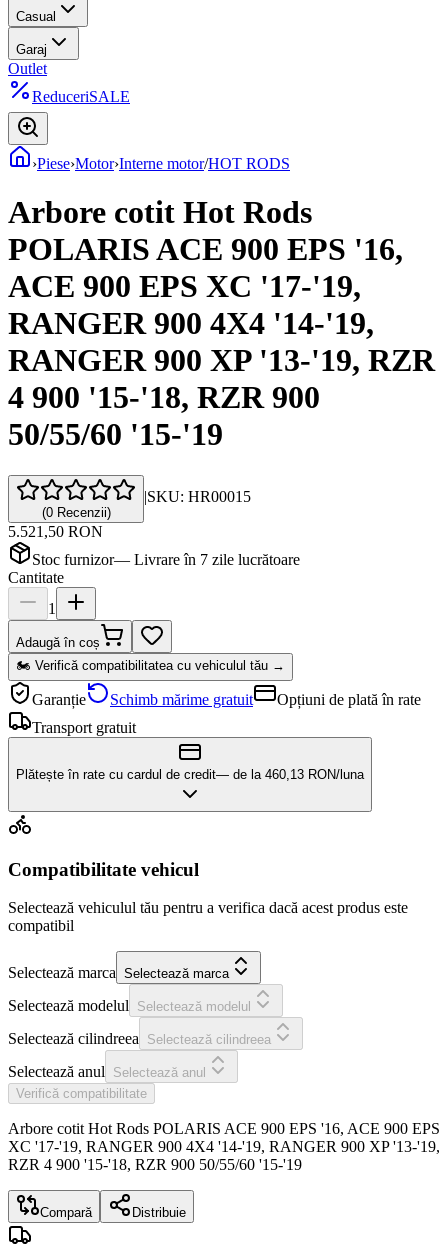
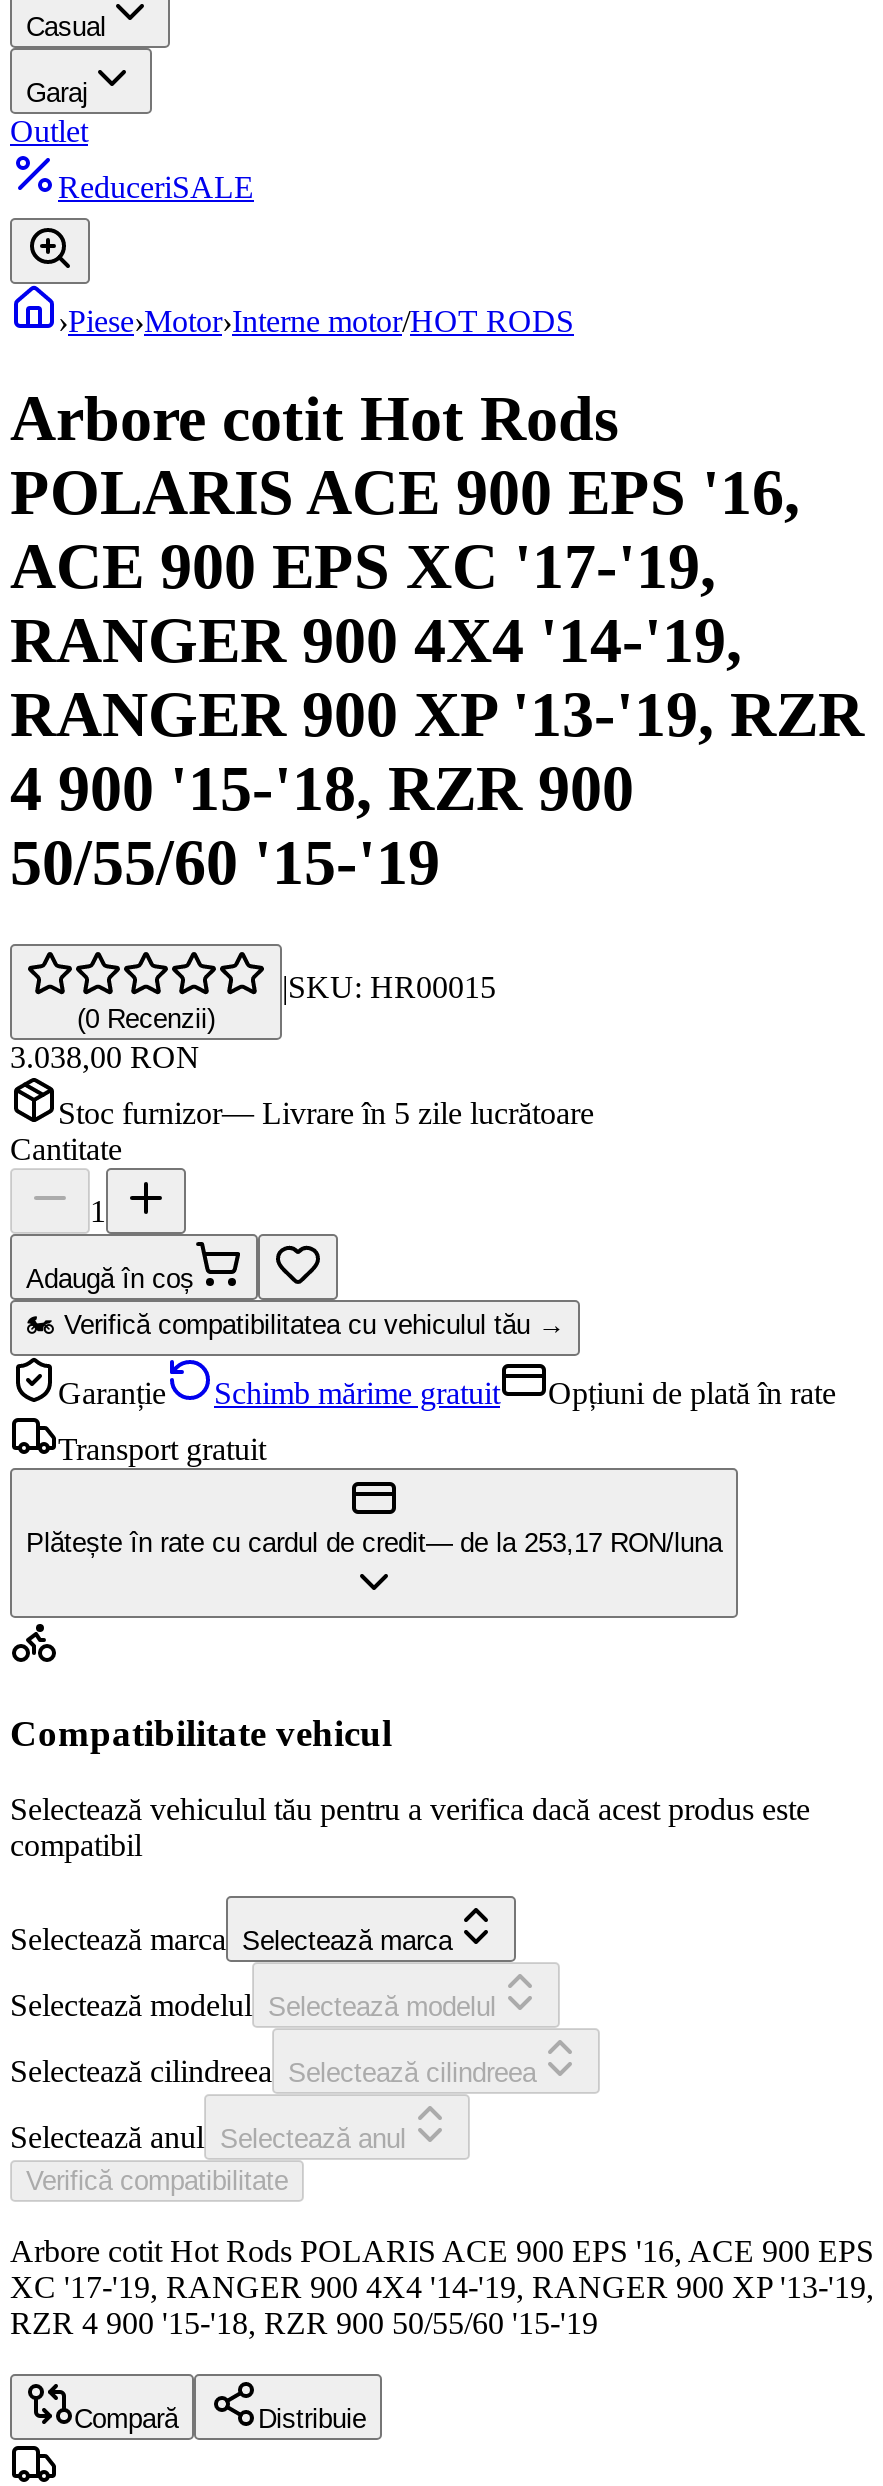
- 5.521,50 RON
+ 3.038,00 RON

- Stoc furnizor— Livrare în 7 zile lucrătoare
+ Stoc furnizor— Livrare în 5 zile lucrătoare

- Plătește în rate cu cardul de credit— de la 460,13 RON/luna
+ Plătește în rate cu cardul de credit— de la 253,17 RON/luna
